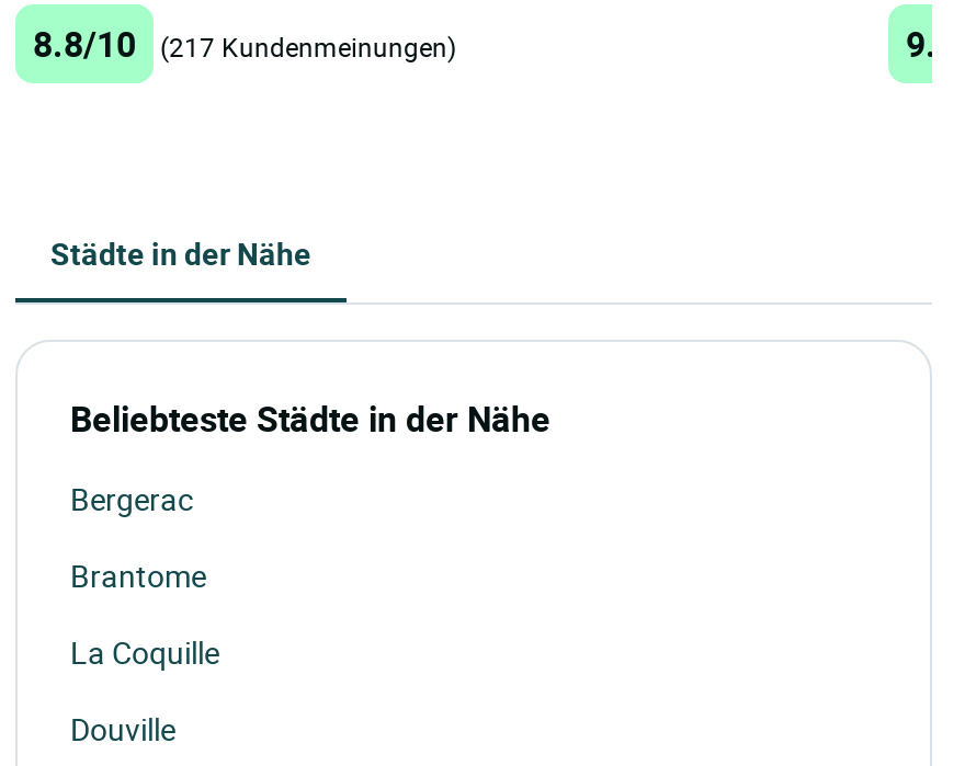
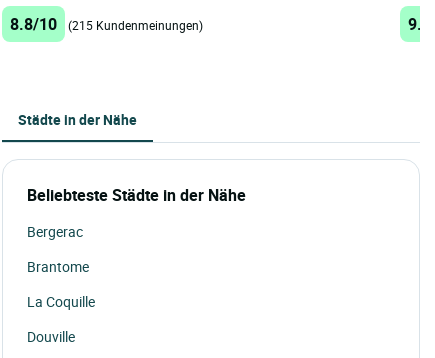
- (217 Kundenmeinungen)
+ (215 Kundenmeinungen)
